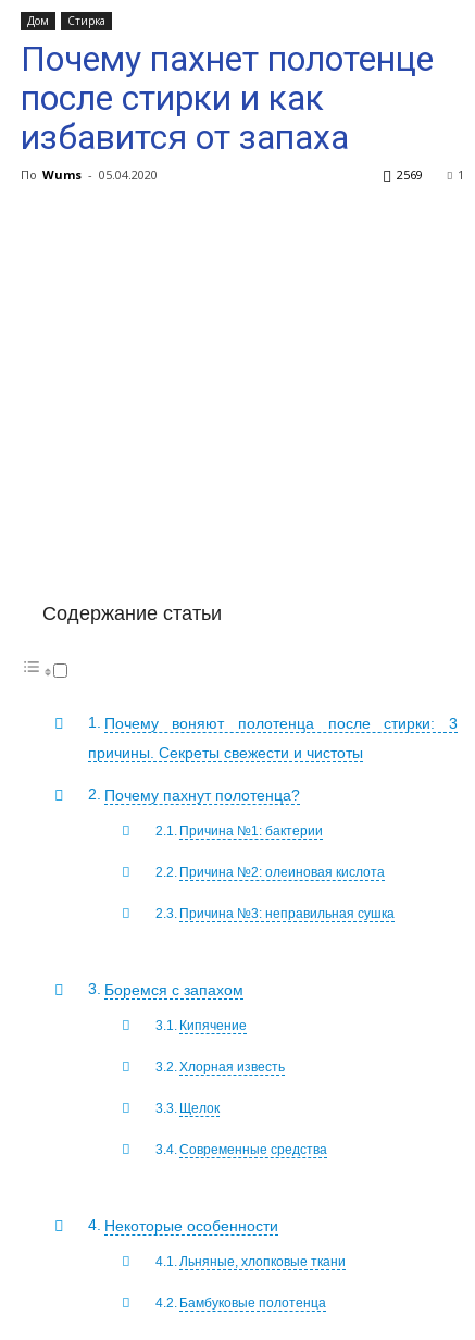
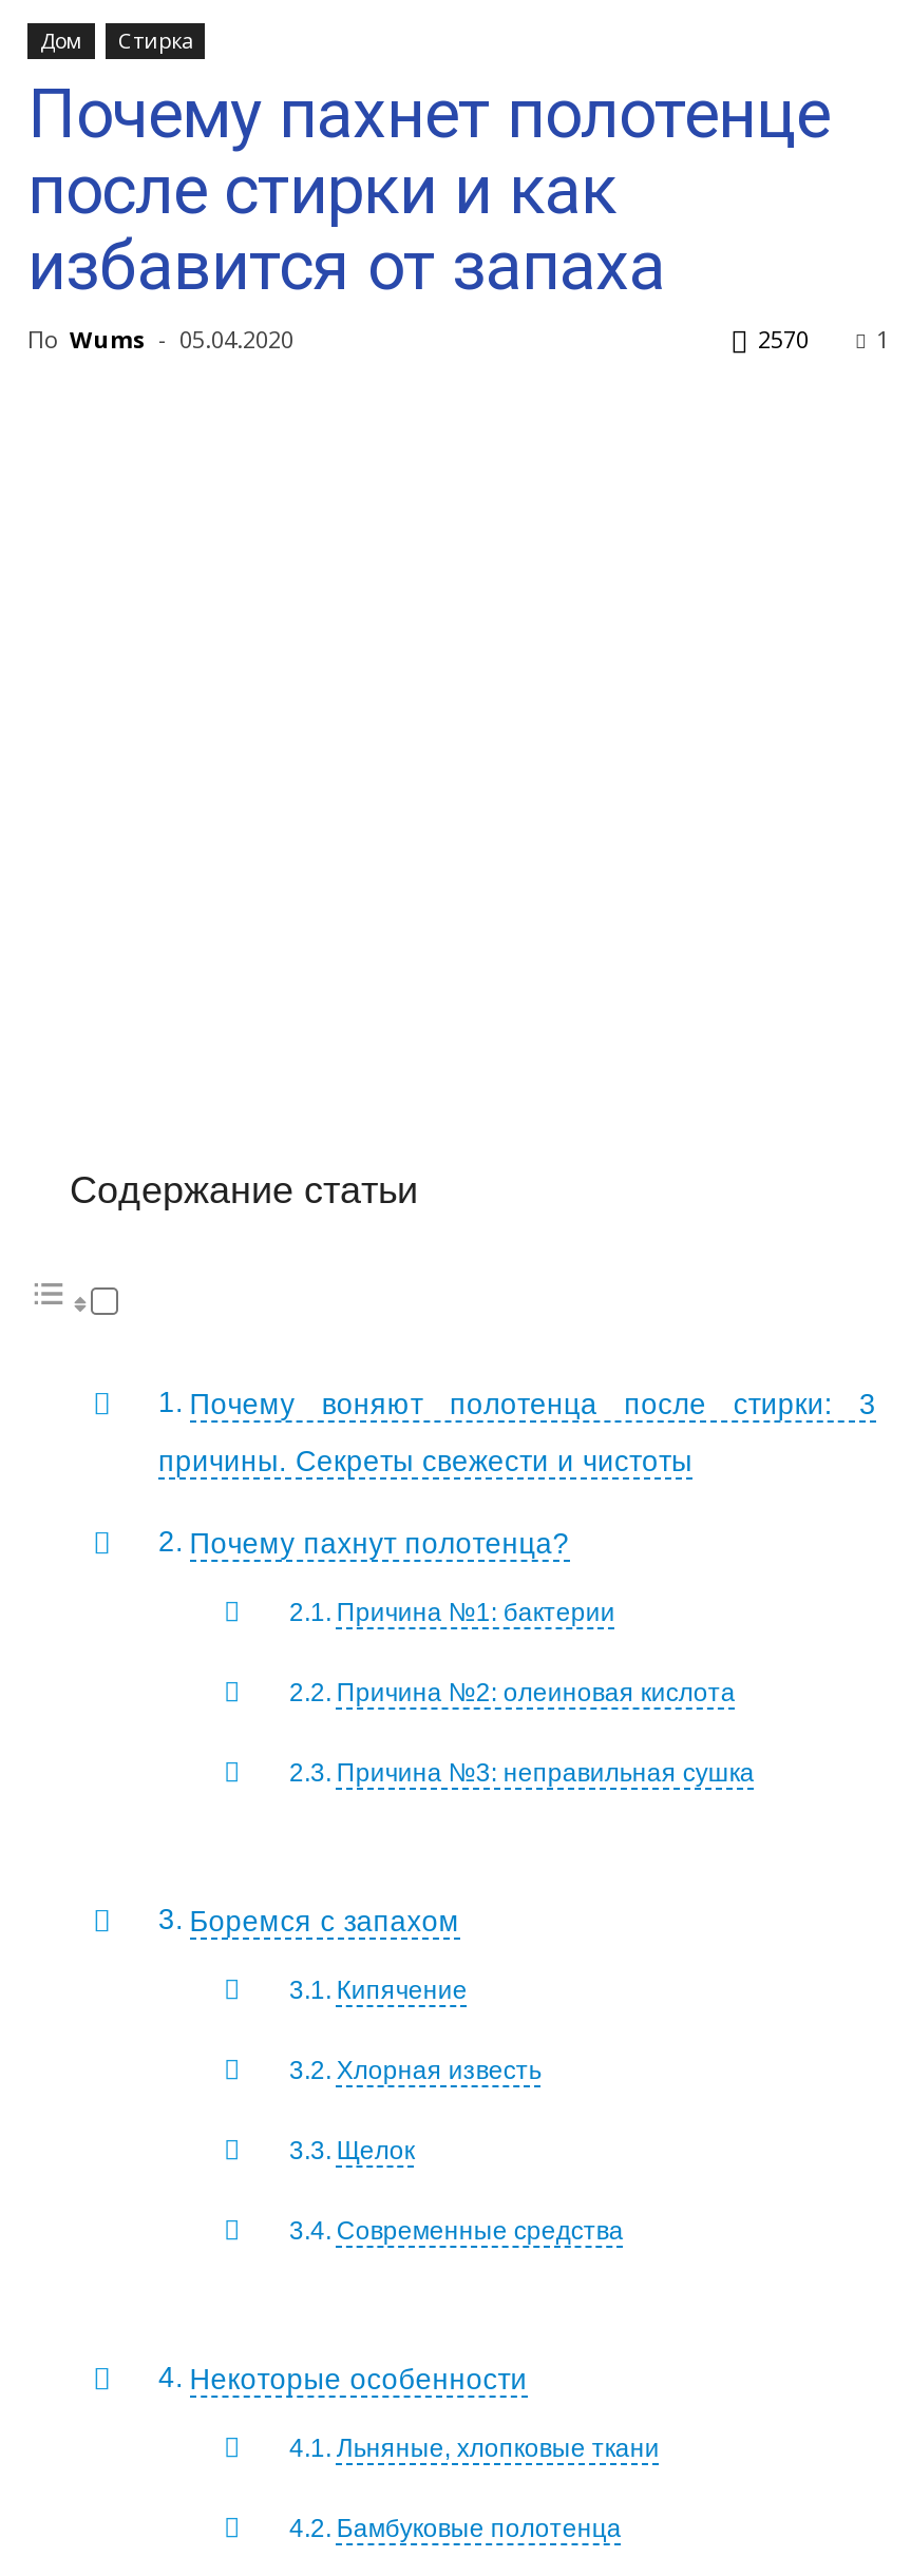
- 2569
+ 2570
